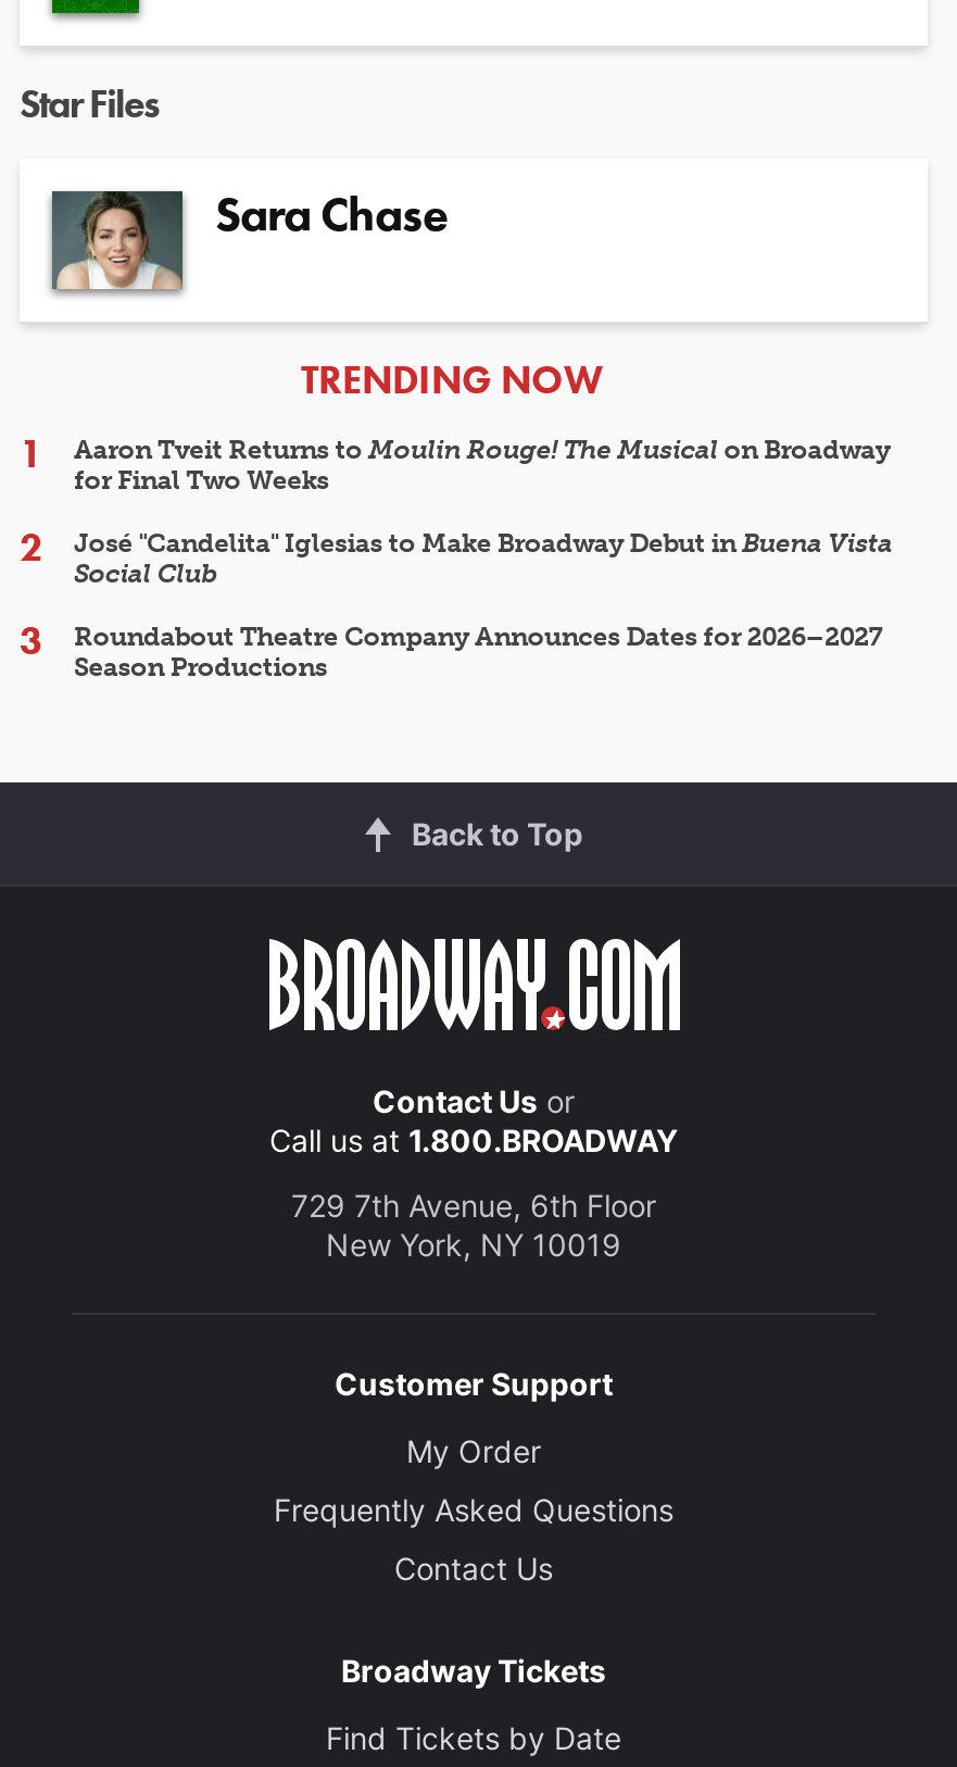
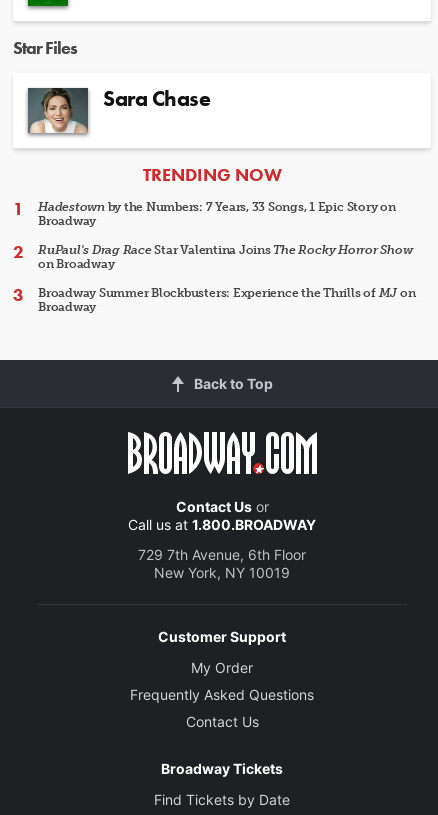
- Aaron Tveit Returns to Moulin Rouge! The Musical on Broadway
- for Final Two Weeks
+ Hadestown by the Numbers: 7 Years, 33 Songs, 1 Epic Story on
+ Broadway

- José "Candelita" Iglesias to Make Broadway Debut in Buena Vista
- Social Club
+ RuPaul's Drag Race Star Valentina Joins The Rocky Horror Show
+ on Broadway

- Roundabout Theatre Company Announces Dates for 2026–2027
- Season Productions
+ Broadway Summer Blockbusters: Experience the Thrills of MJ on
+ Broadway
